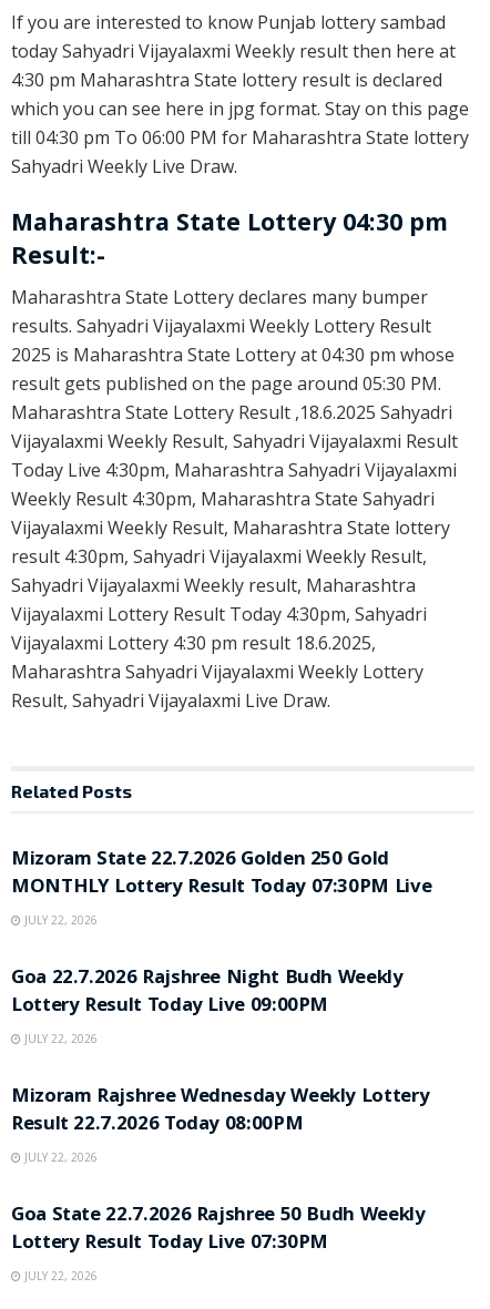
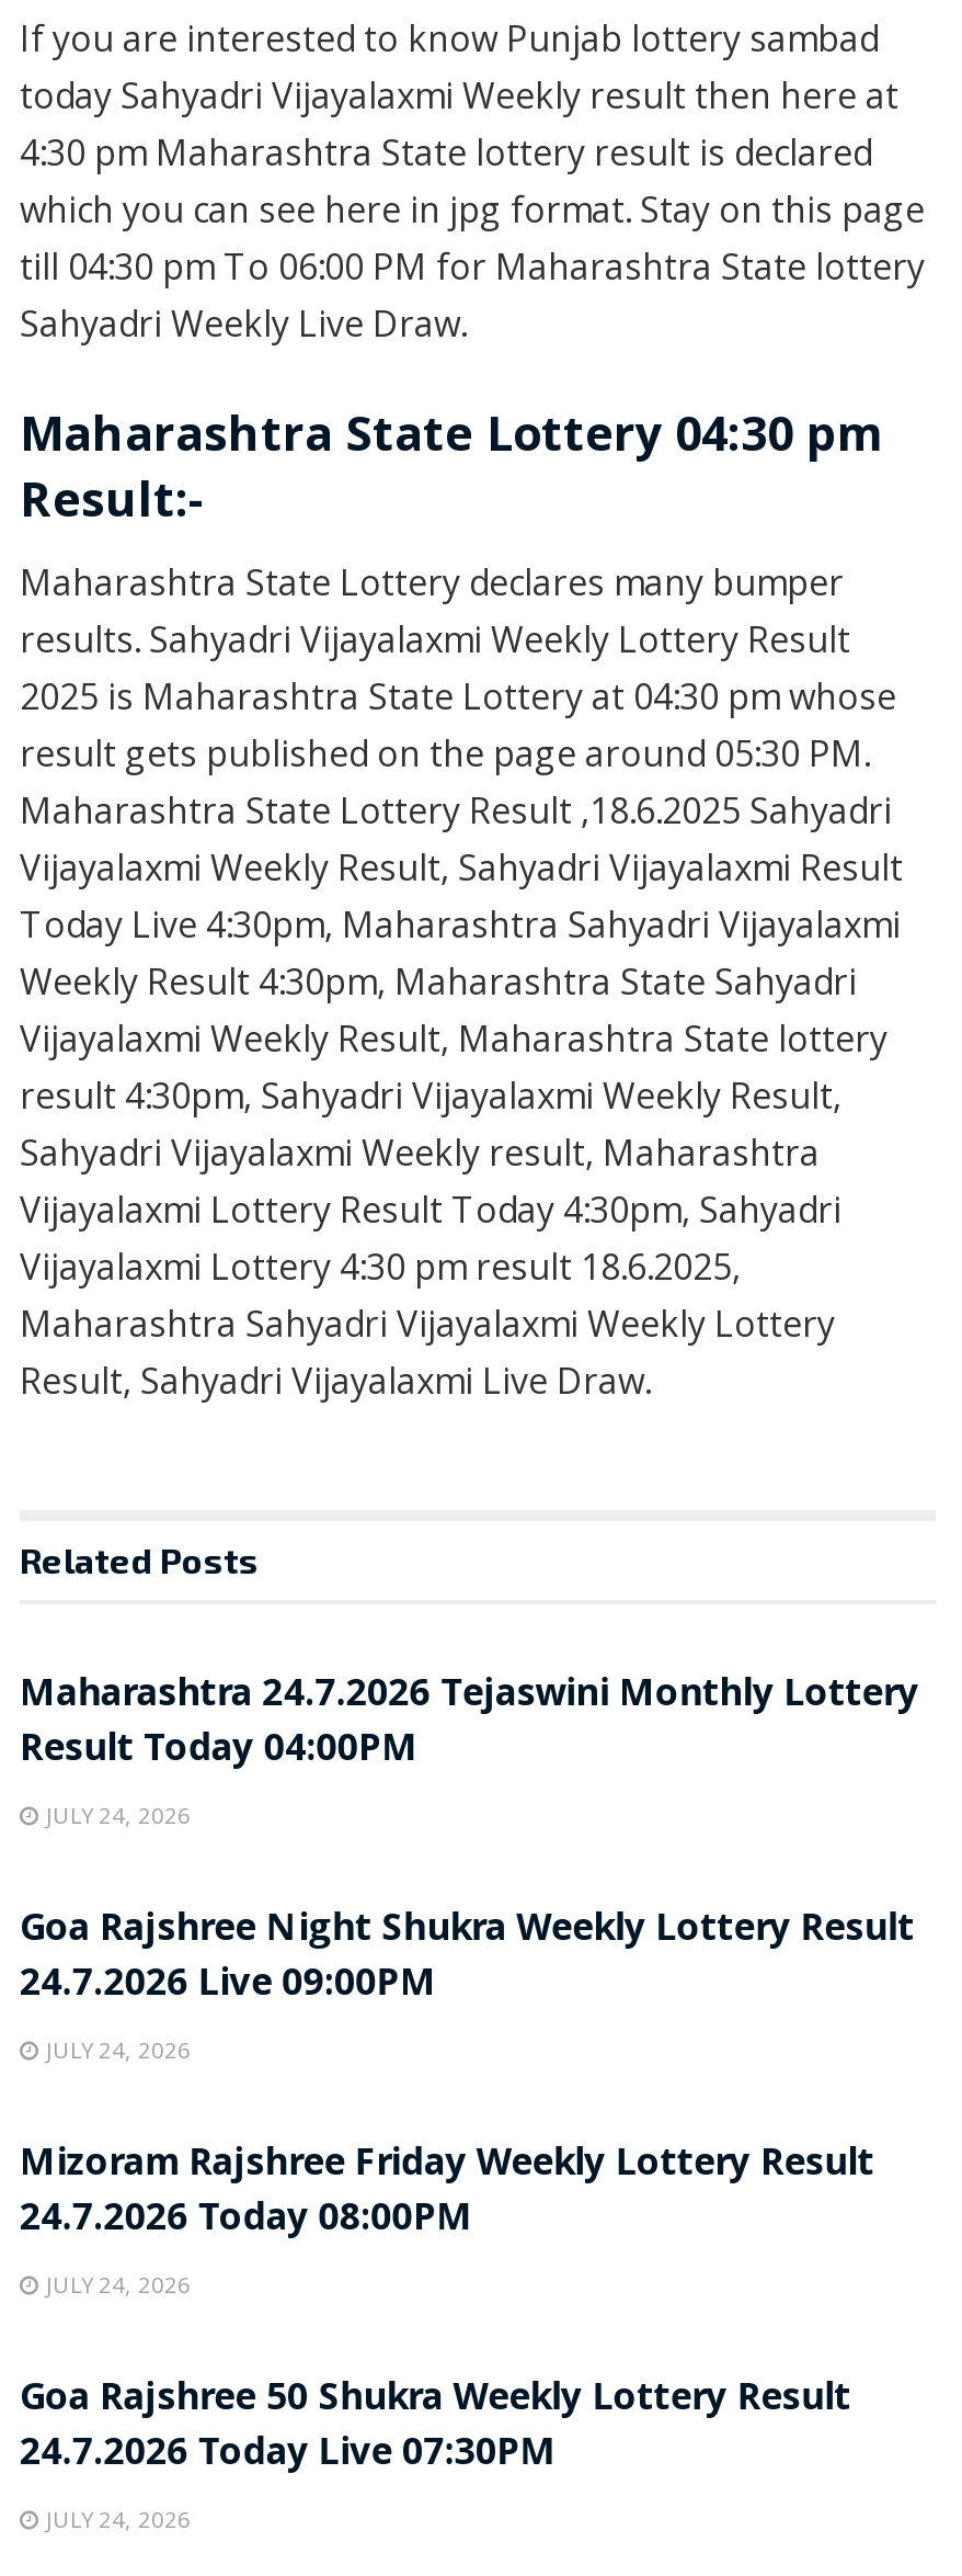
- Mizoram State 22.7.2026 Golden 250 Gold
- MONTHLY Lottery Result Today 07:30PM Live
- JULY 22, 2026
+ Maharashtra 24.7.2026 Tejaswini Monthly Lottery
+ Result Today 04:00PM
+ JULY 24, 2026

- Goa 22.7.2026 Rajshree Night Budh Weekly
- Lottery Result Today Live 09:00PM
- JULY 22, 2026
+ Goa Rajshree Night Shukra Weekly Lottery Result
+ 24.7.2026 Live 09:00PM
+ JULY 24, 2026

- Mizoram Rajshree Wednesday Weekly Lottery
- Result 22.7.2026 Today 08:00PM
- JULY 22, 2026
+ Mizoram Rajshree Friday Weekly Lottery Result
+ 24.7.2026 Today 08:00PM
+ JULY 24, 2026

- Goa State 22.7.2026 Rajshree 50 Budh Weekly
- Lottery Result Today Live 07:30PM
- JULY 22, 2026
+ Goa Rajshree 50 Shukra Weekly Lottery Result
+ 24.7.2026 Today Live 07:30PM
+ JULY 24, 2026
